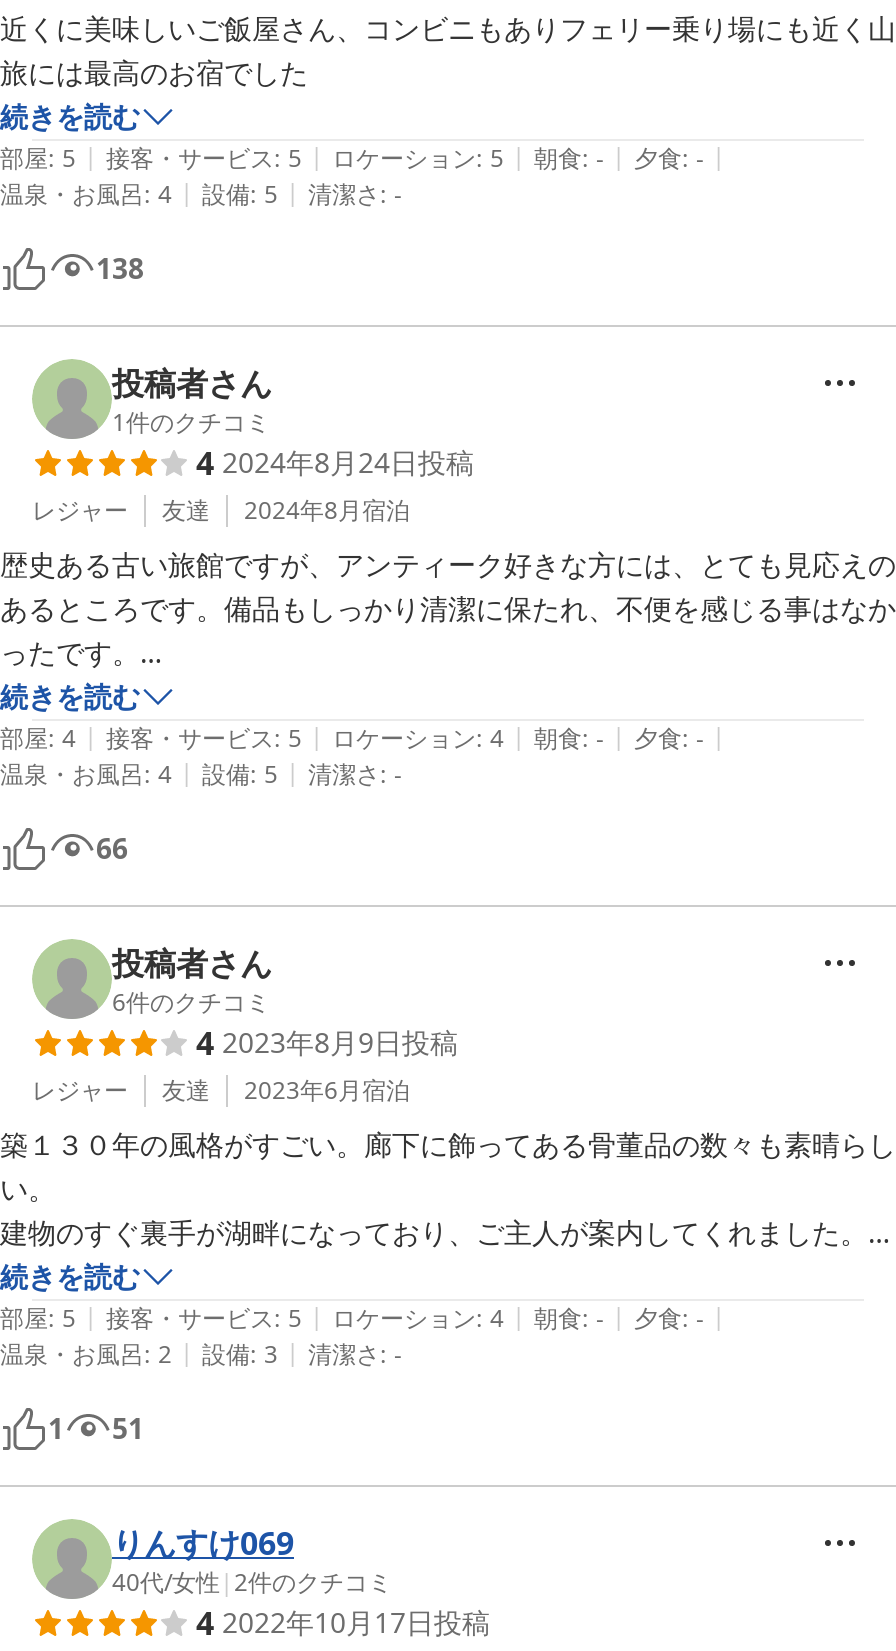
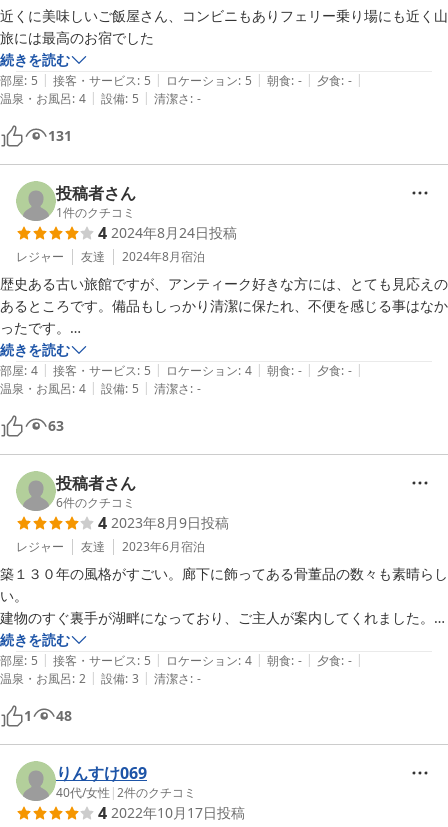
- 138
+ 131

- 66
+ 63

- 1 51
+ 1 48
